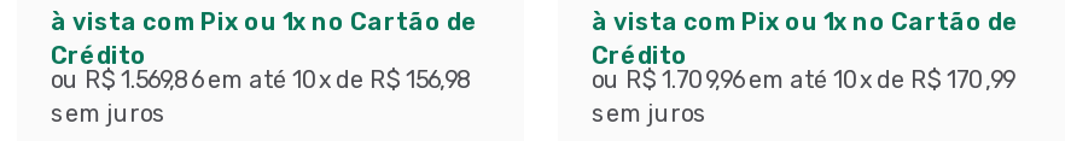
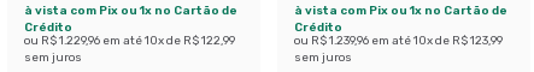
- ou R$ 1.569,86 em até 10 x de R$ 156,98
+ ou R$ 1.229,96 em até 10 x de R$ 122,99

- ou R$ 1.709,96 em até 10 x de R$ 170,99
+ ou R$ 1.239,96 em até 10 x de R$ 123,99
